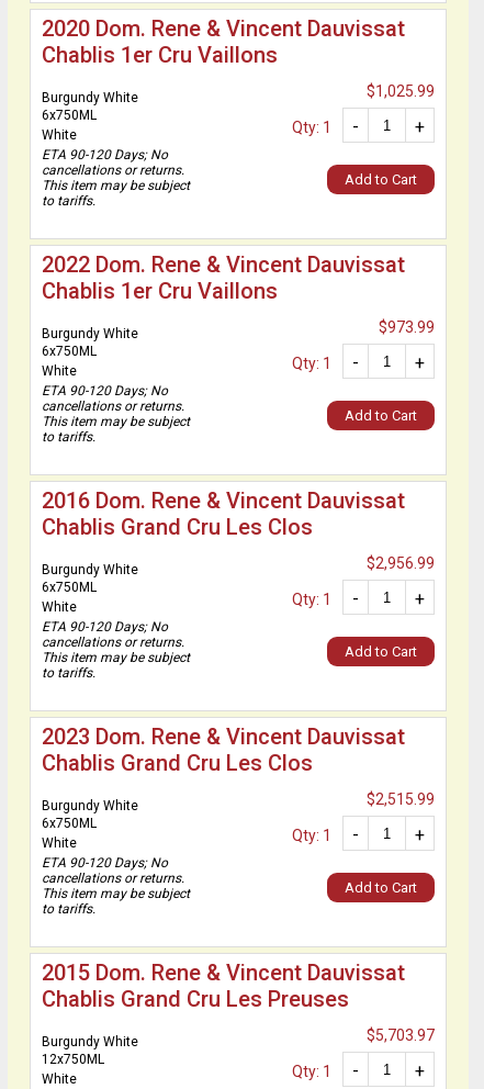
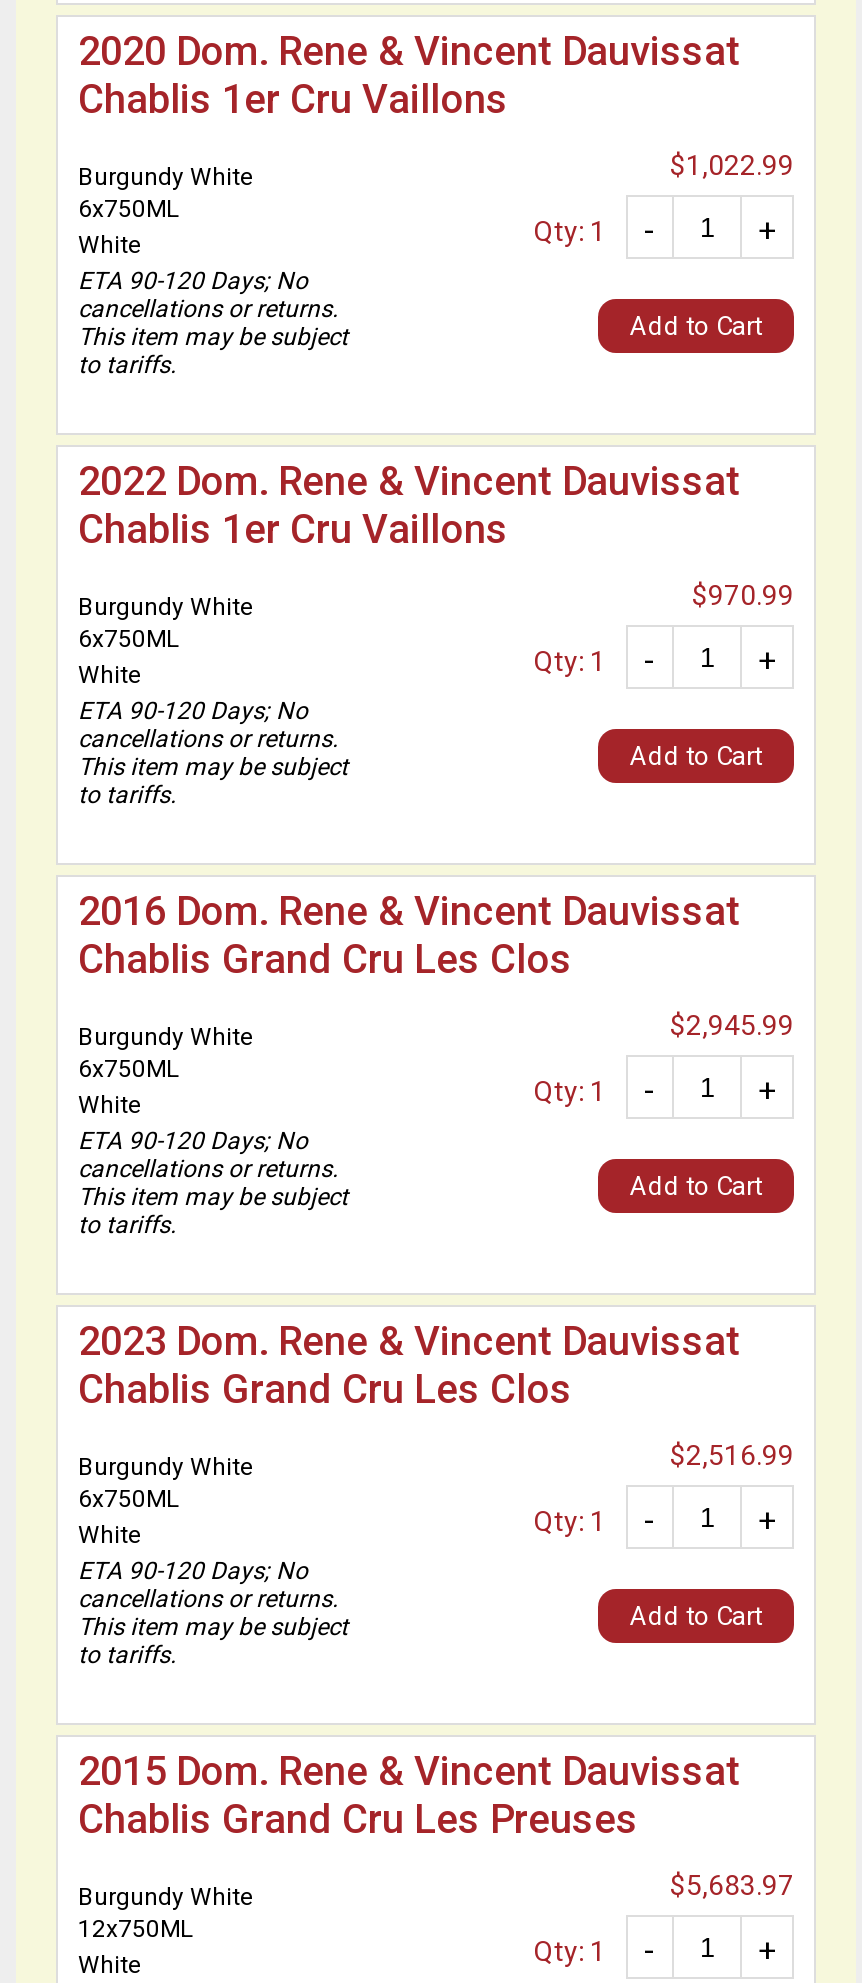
- $1,025.99
+ $1,022.99

- $973.99
+ $970.99

- $2,956.99
+ $2,945.99

- $2,515.99
+ $2,516.99

- $5,703.97
+ $5,683.97
